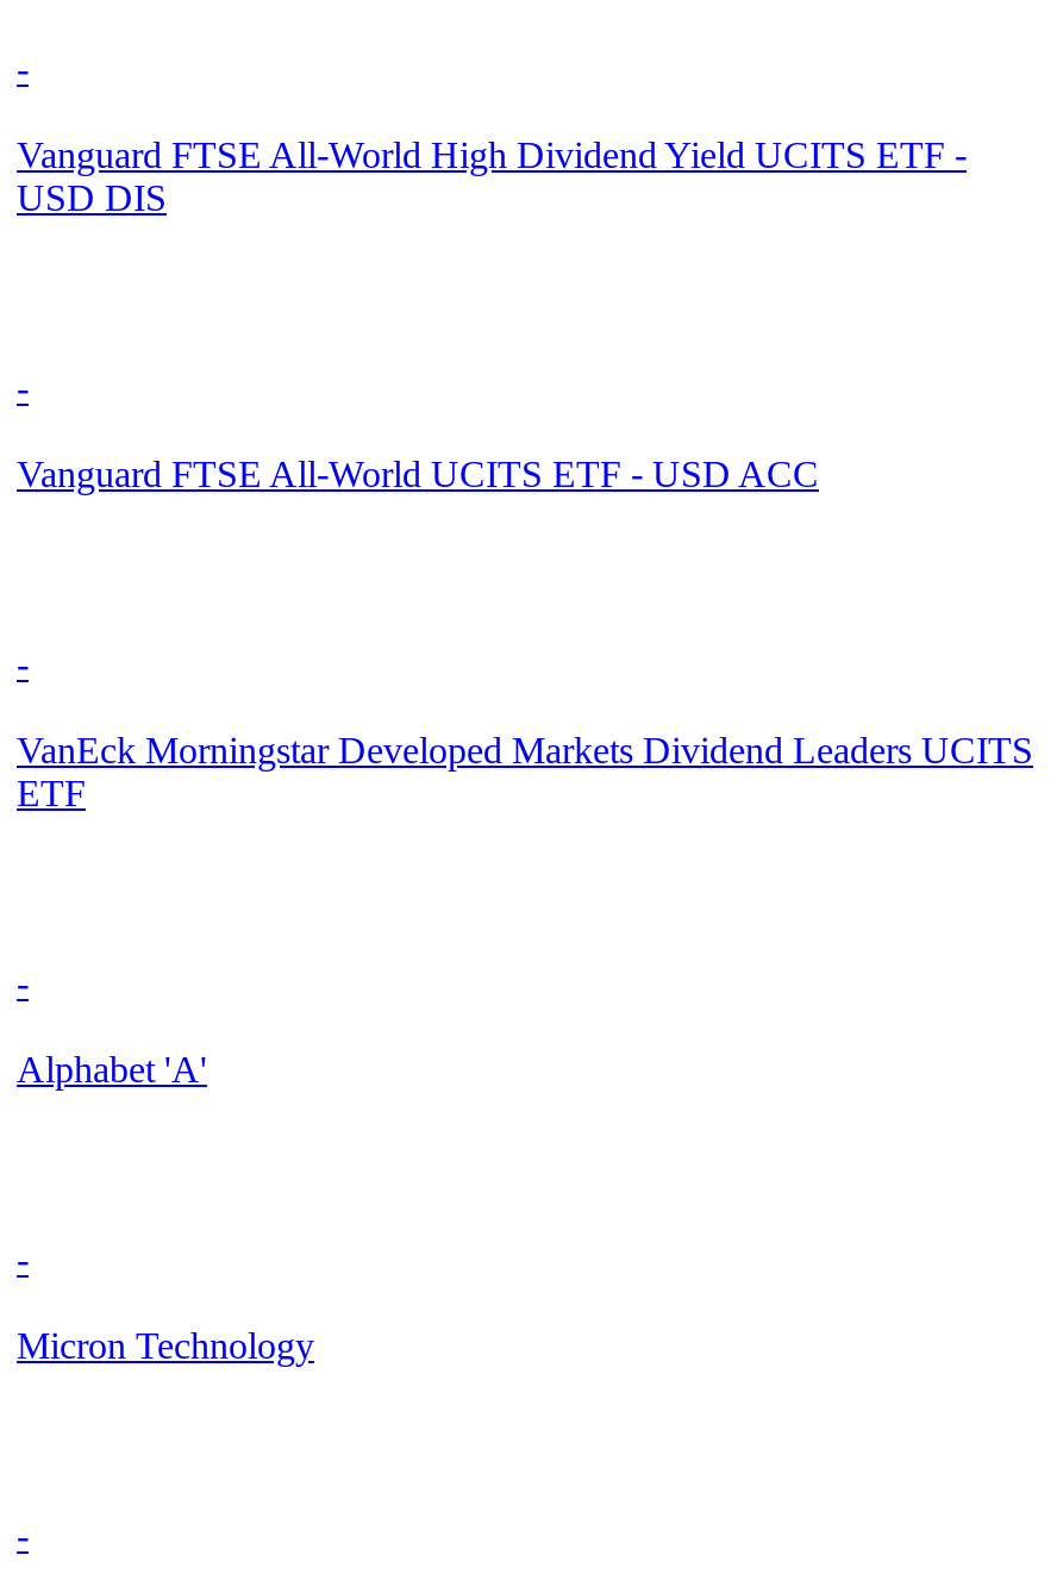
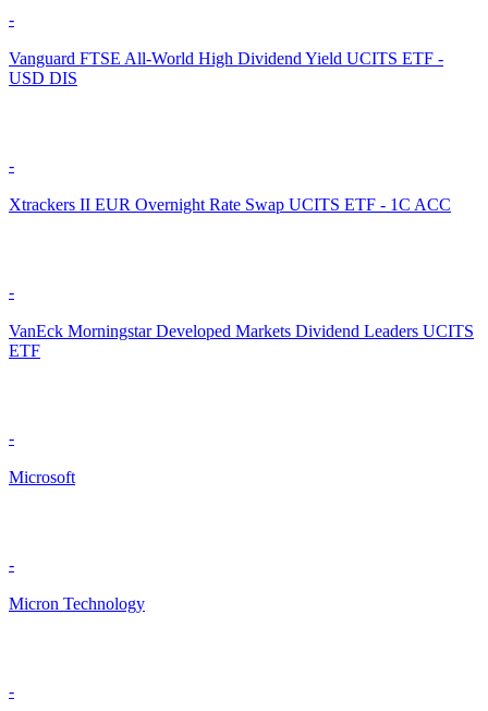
- Vanguard FTSE All-World UCITS ETF - USD ACC
+ Xtrackers II EUR Overnight Rate Swap UCITS ETF - 1C ACC

- Alphabet 'A'
+ Microsoft
